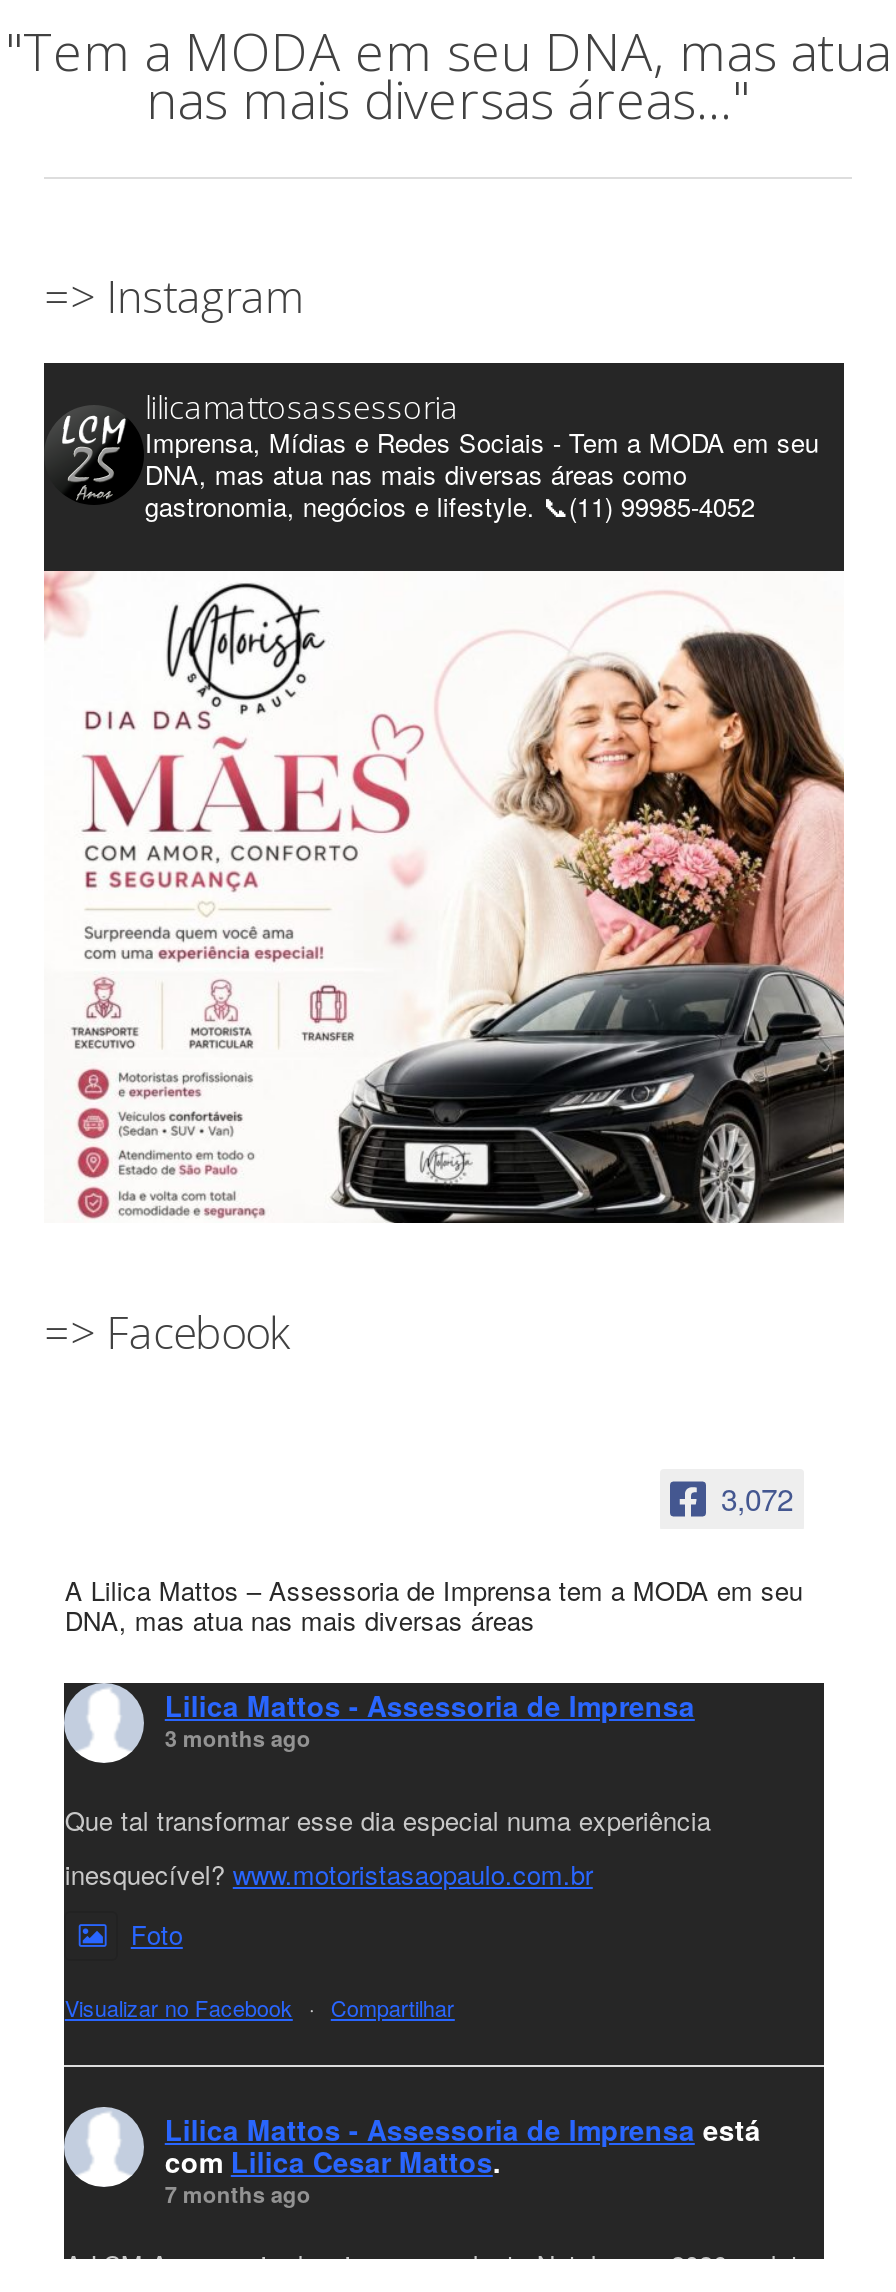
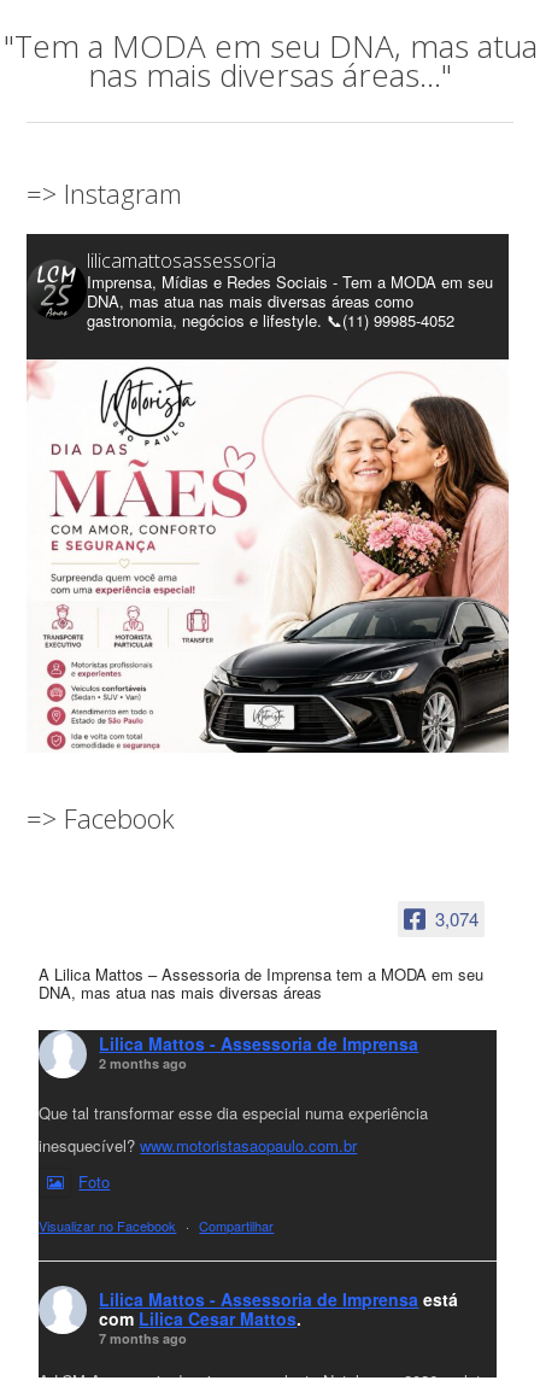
- 3,072
+ 3,074

- 3 months ago
+ 2 months ago
